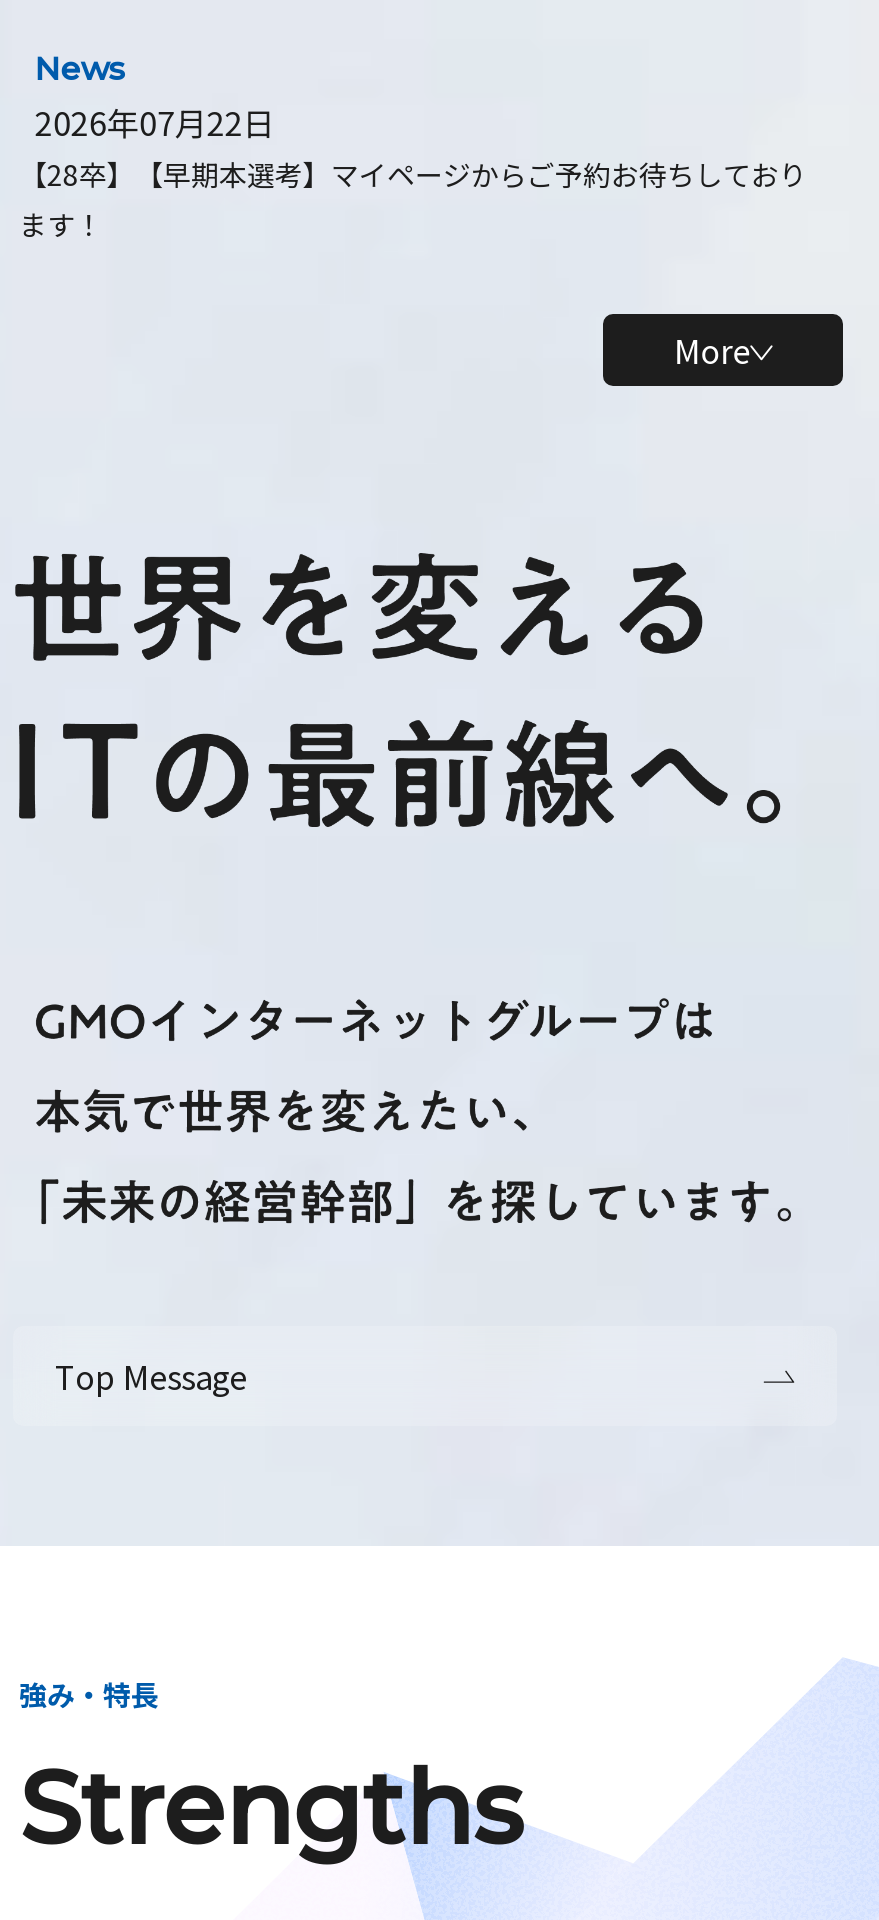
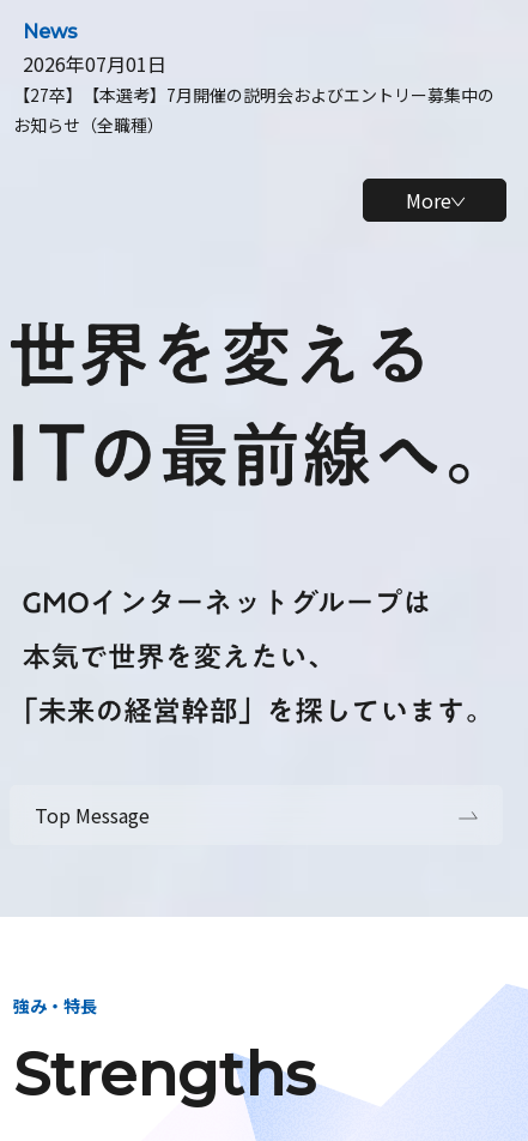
- 2026年07月22日
- 【28卒】【早期本選考】マイページからご予約お待ちしており
- ます！
+ 2026年07月01日
+ 【27卒】【本選考】7月開催の説明会およびエントリー募集中の
+ お知らせ（全職種）
